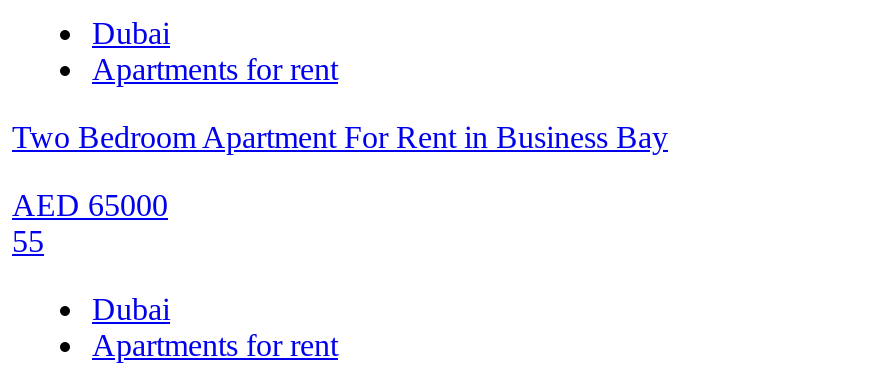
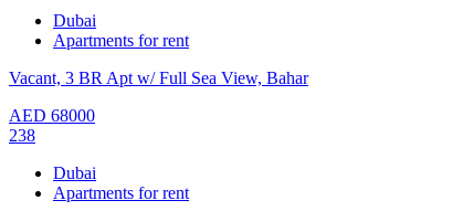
- Two Bedroom Apartment For Rent in Business Bay
+ Vacant, 3 BR Apt w/ Full Sea View, Bahar

- AED 65000
- 55
+ AED 68000
+ 238
